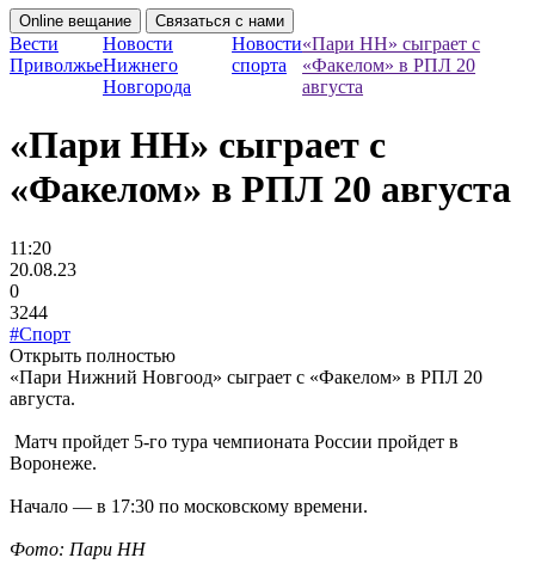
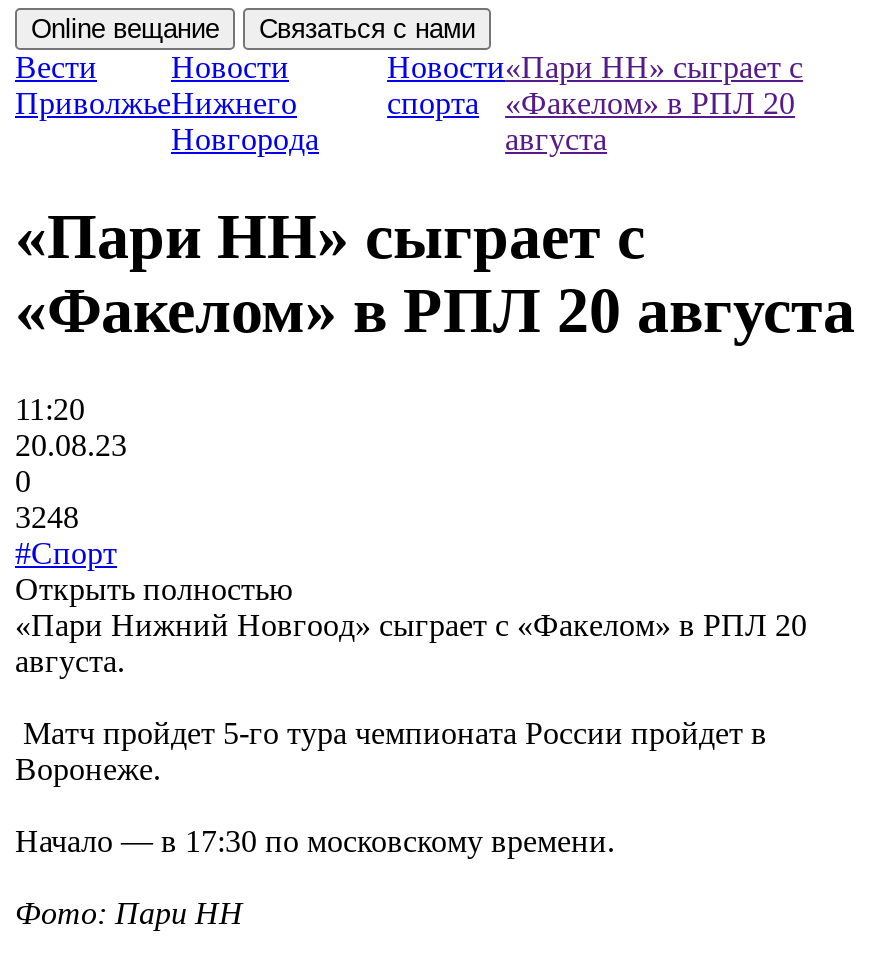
- 3244
+ 3248
